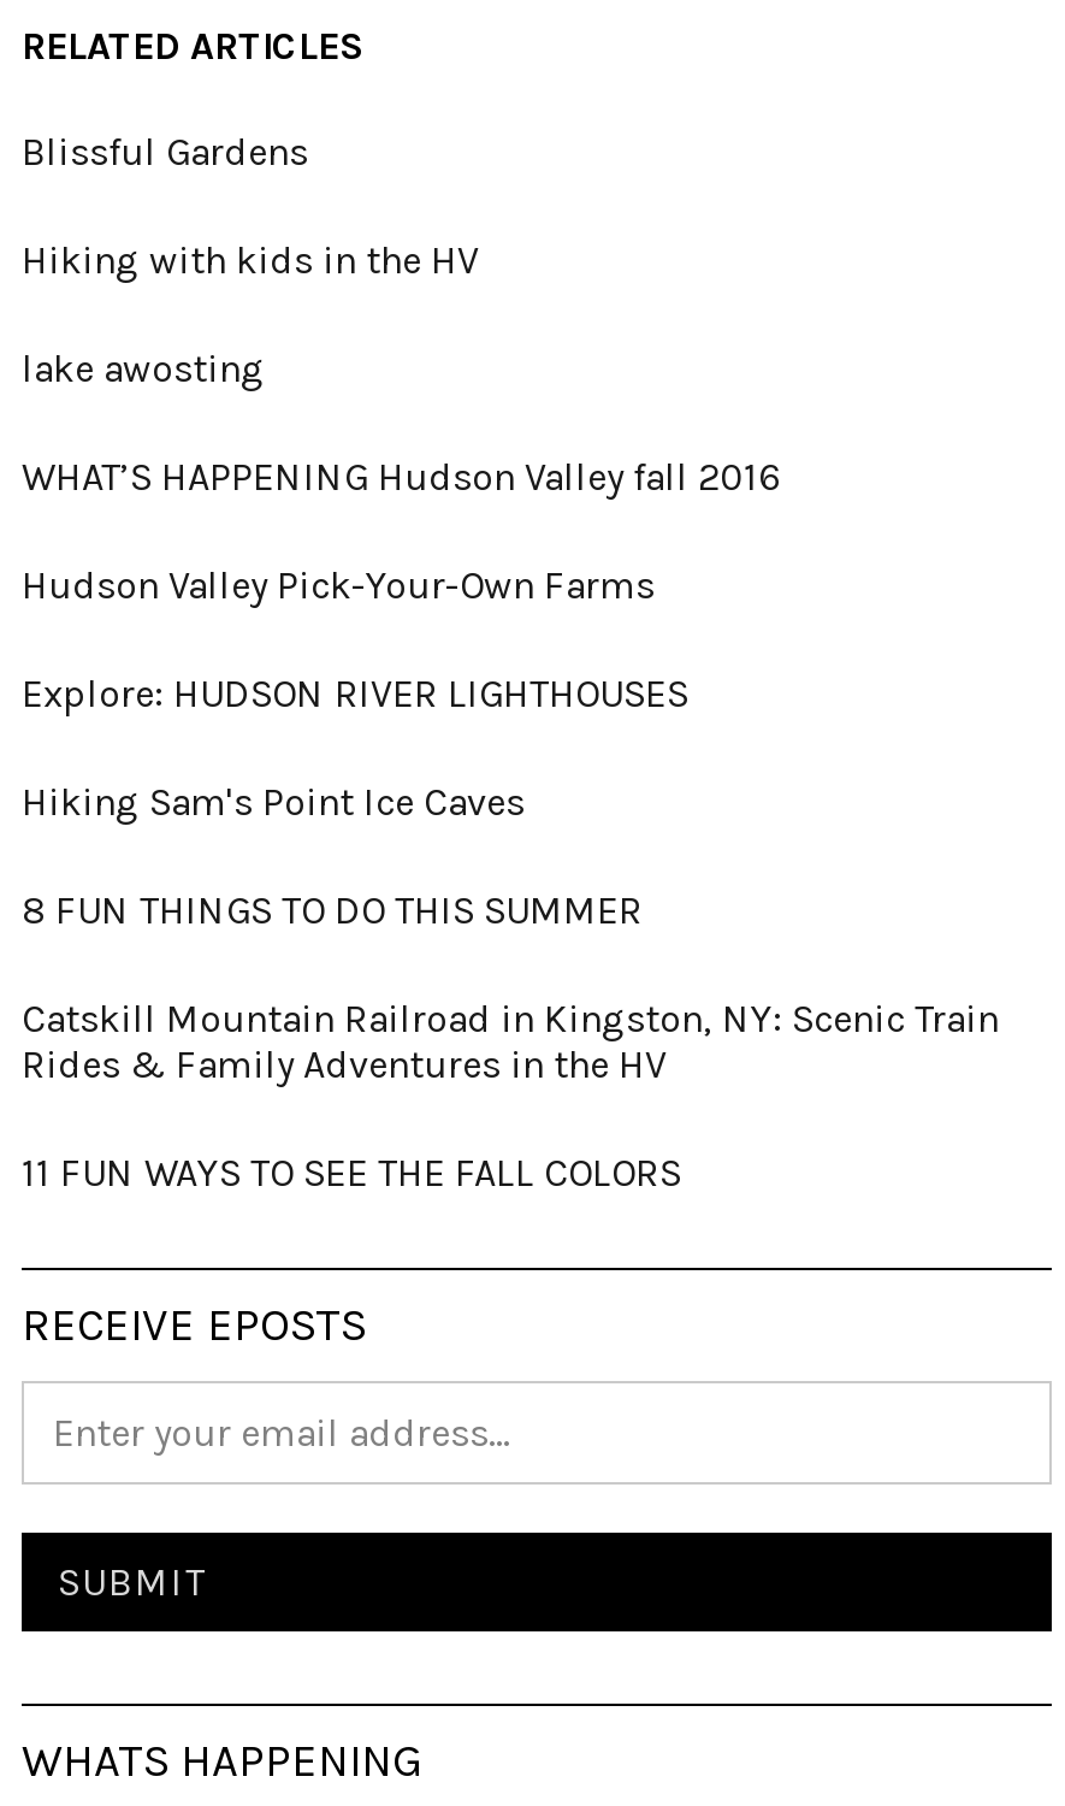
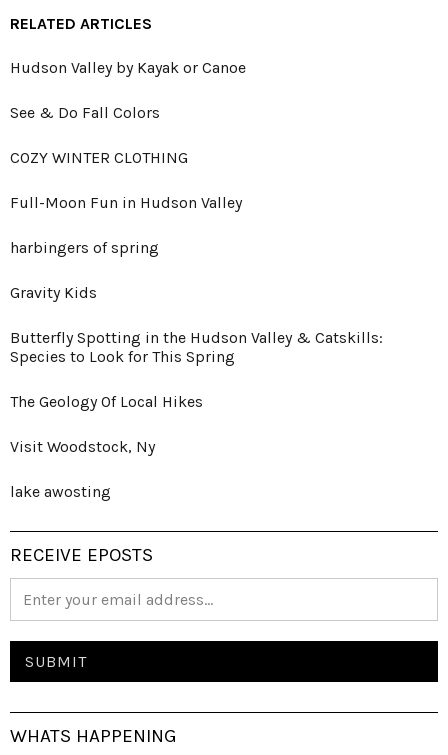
- Blissful Gardens
- Hiking with kids in the HV
+ Hudson Valley by Kayak or Canoe
+ See & Do Fall Colors
+ COZY WINTER CLOTHING
+ Full-Moon Fun in Hudson Valley
+ harbingers of spring
+ Gravity Kids
+ Butterfly Spotting in the Hudson Valley & Catskills:
+ Species to Look for This Spring
+ The Geology Of Local Hikes
+ Visit Woodstock, Ny

moved down: lake awosting

- WHAT’S HAPPENING Hudson Valley fall 2016
- Hudson Valley Pick-Your-Own Farms
- Explore: HUDSON RIVER LIGHTHOUSES
- Hiking Sam's Point Ice Caves
- 8 FUN THINGS TO DO THIS SUMMER
- Catskill Mountain Railroad in Kingston, NY: Scenic Train
- Rides & Family Adventures in the HV
- 11 FUN WAYS TO SEE THE FALL COLORS
